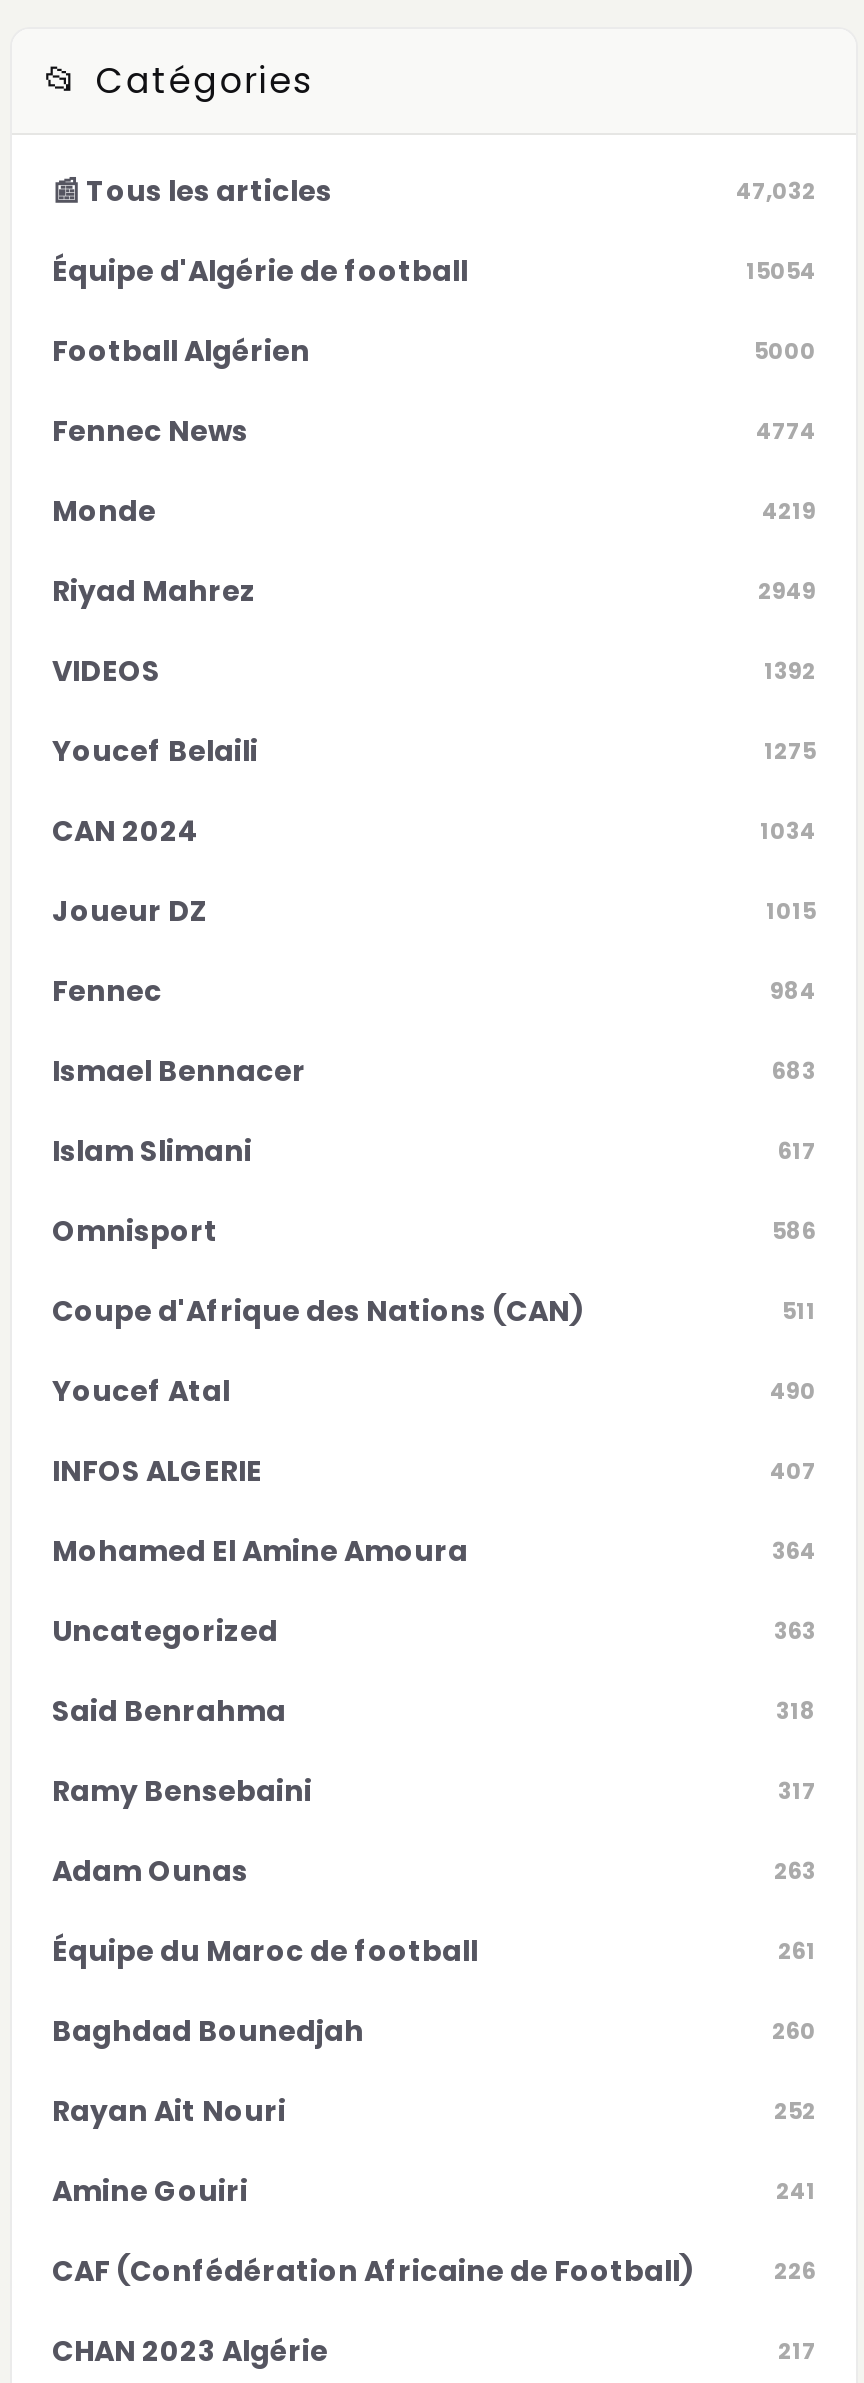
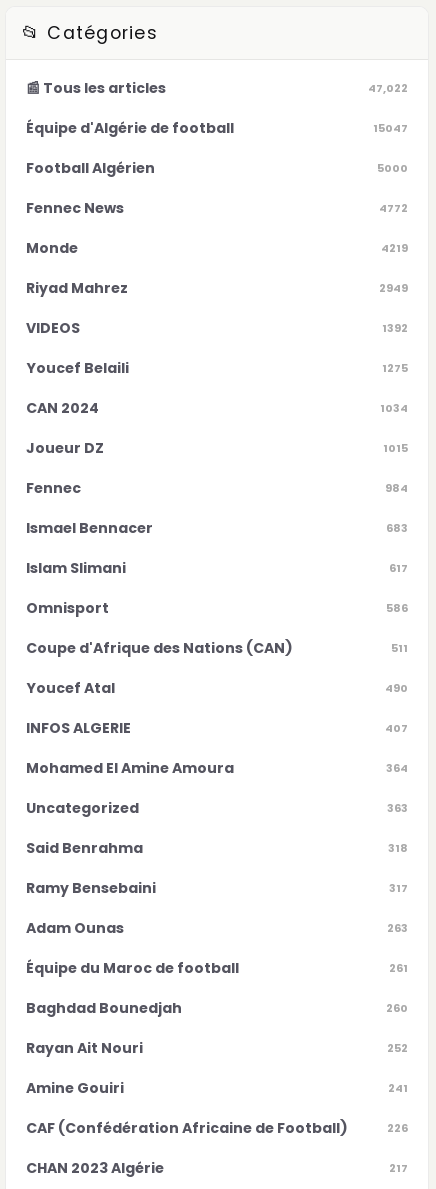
- 47,032
+ 47,022

- 15054
+ 15047

- 4774
+ 4772
